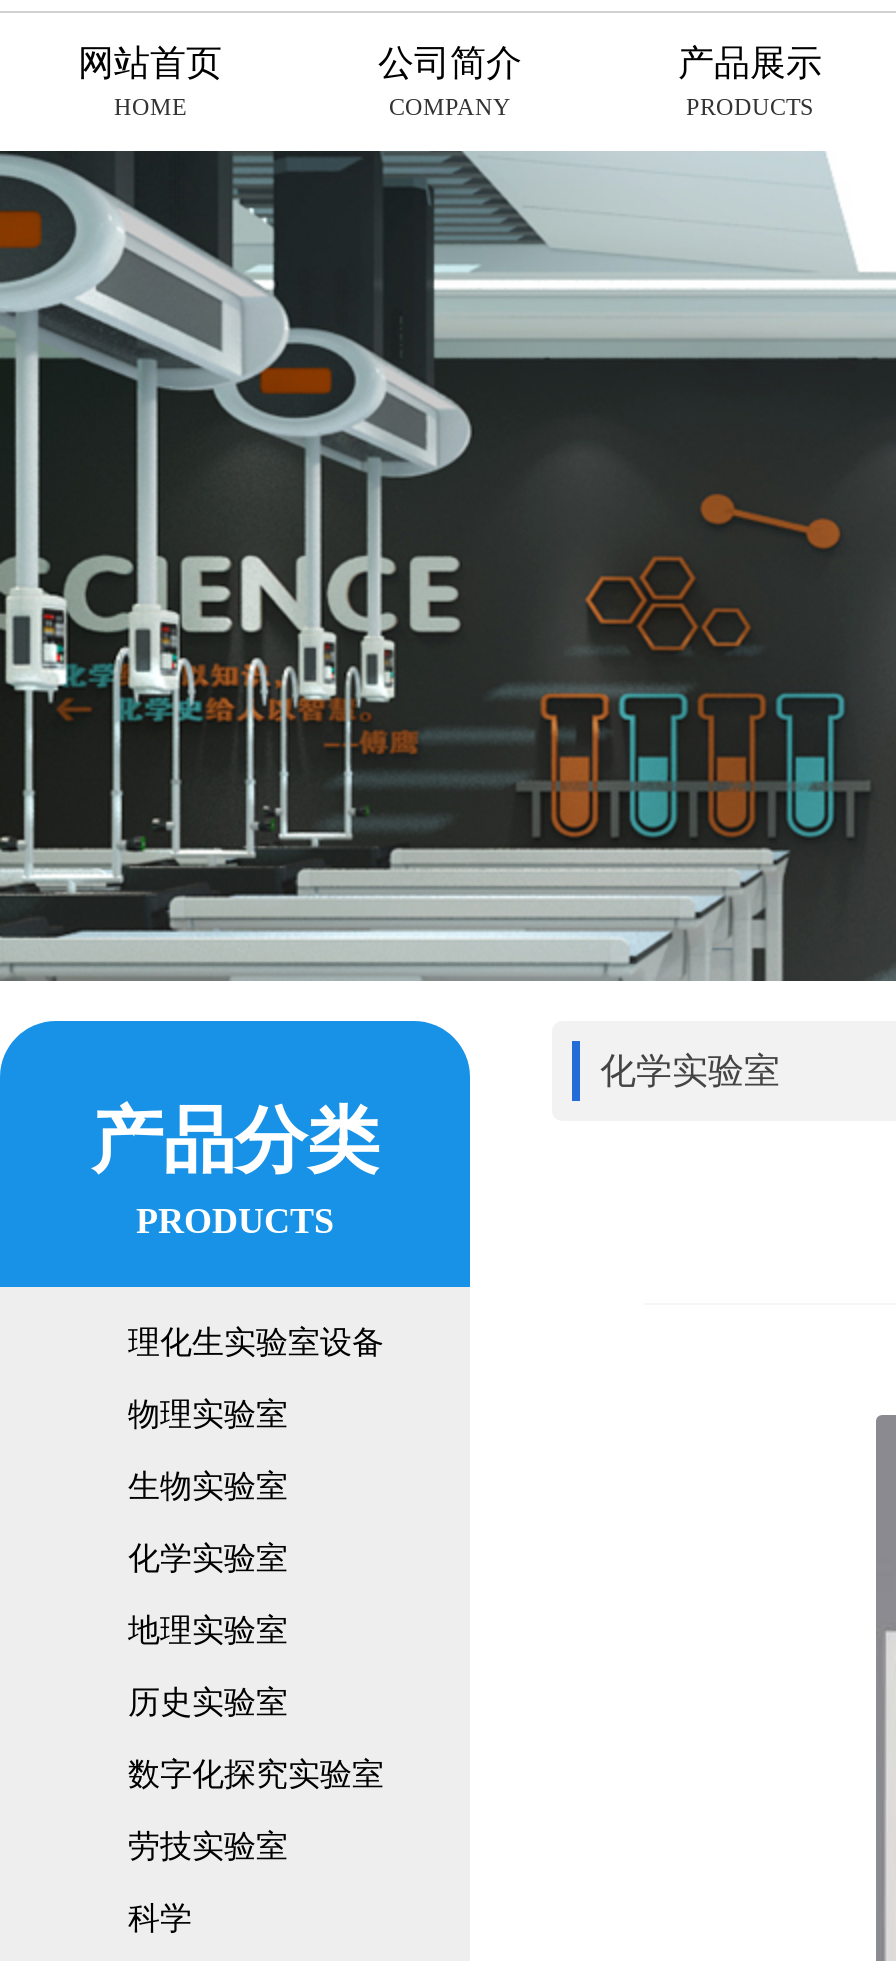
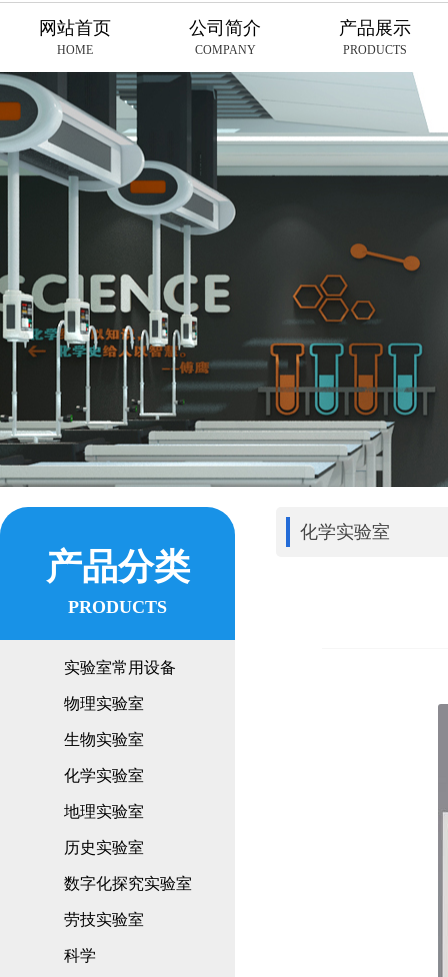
- 理化生实验室设备
+ 实验室常用设备
